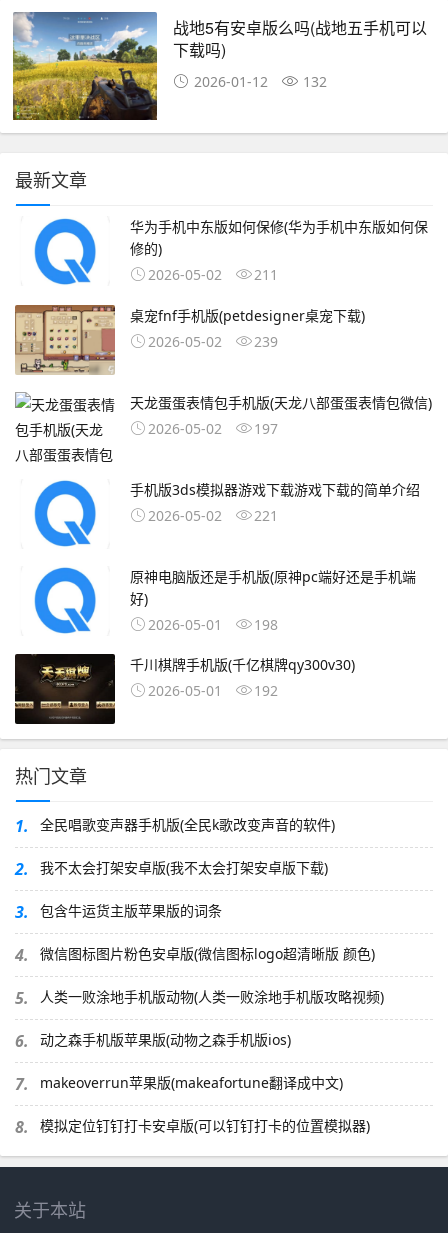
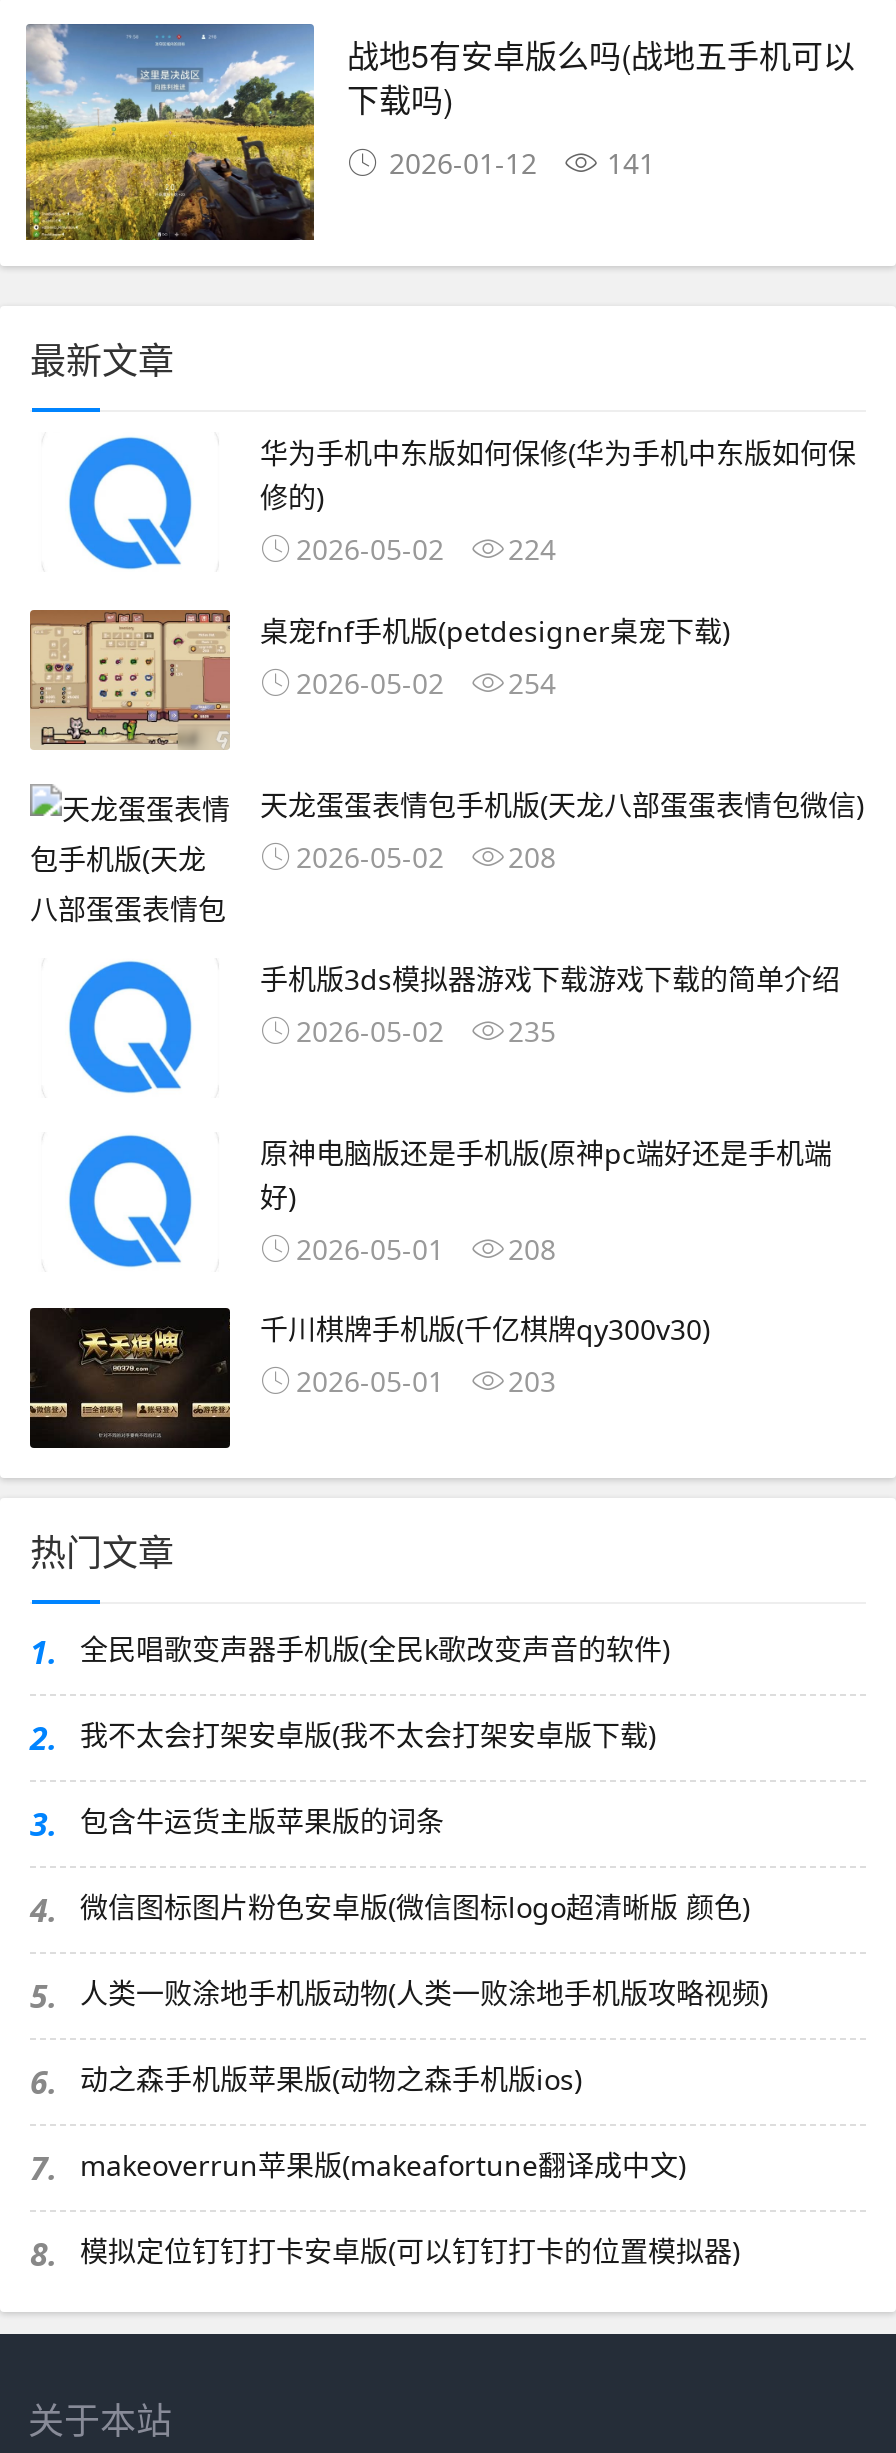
- 2026-01-12 132
+ 2026-01-12 141

- 2026-05-02 211
+ 2026-05-02 224

- 2026-05-02 239
+ 2026-05-02 254

- 2026-05-02 197
+ 2026-05-02 208

- 2026-05-02 221
+ 2026-05-02 235

- 2026-05-01 198
+ 2026-05-01 208

- 2026-05-01 192
+ 2026-05-01 203
